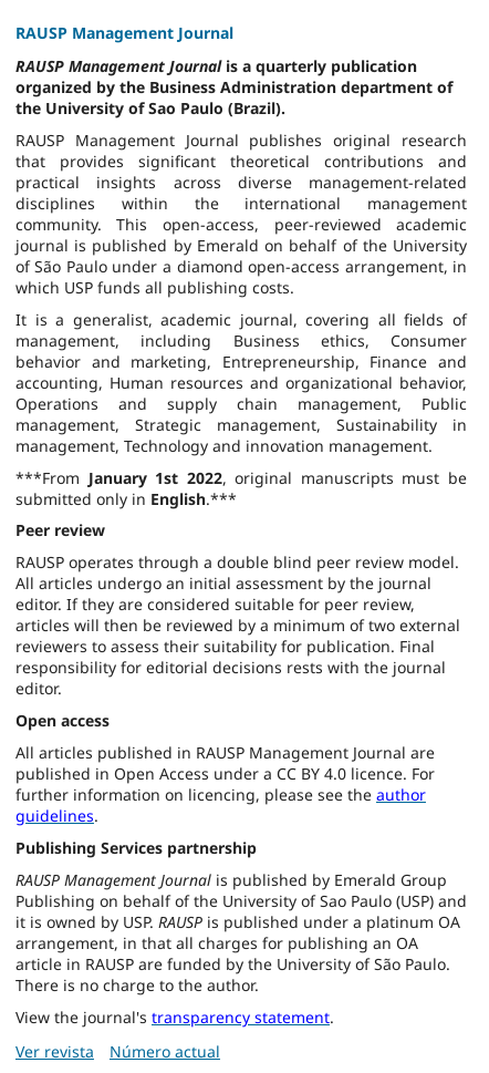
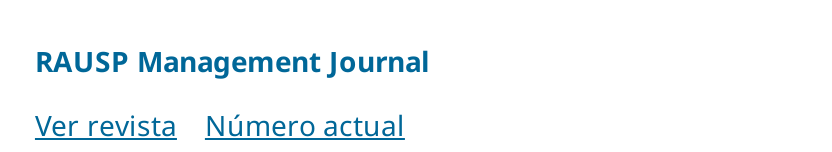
- RAUSP Management Journal is a quarterly publication
- organized by the Business Administration department of
- the University of Sao Paulo (Brazil).
- RAUSP Management Journal publishes original research
- that provides significant theoretical contributions and
- practical insights across diverse management-related
- disciplines within the international management
- community. This open-access, peer-reviewed academic
- journal is published by Emerald on behalf of the University
- of São Paulo under a diamond open-access arrangement, in
- which USP funds all publishing costs.
- It is a generalist, academic journal, covering all fields of
- management, including Business ethics, Consumer
- behavior and marketing, Entrepreneurship, Finance and
- accounting, Human resources and organizational behavior,
- Operations and supply chain management, Public
- management, Strategic management, Sustainability in
- management, Technology and innovation management.
- ***From January 1st 2022, original manuscripts must be
- submitted only in English.***
- Peer review
- RAUSP operates through a double blind peer review model.
- All articles undergo an initial assessment by the journal
- editor. If they are considered suitable for peer review,
- articles will then be reviewed by a minimum of two external
- reviewers to assess their suitability for publication. Final
- responsibility for editorial decisions rests with the journal
- editor.
- Open access
- All articles published in RAUSP Management Journal are
- published in Open Access under a CC BY 4.0 licence. For
- further information on licencing, please see the author
- guidelines.
- Publishing Services partnership
- RAUSP Management Journal is published by Emerald Group
- Publishing on behalf of the University of Sao Paulo (USP) and
- it is owned by USP. RAUSP is published under a platinum OA
- arrangement, in that all charges for publishing an OA
- article in RAUSP are funded by the University of São Paulo.
- There is no charge to the author.
- View the journal's transparency statement.
